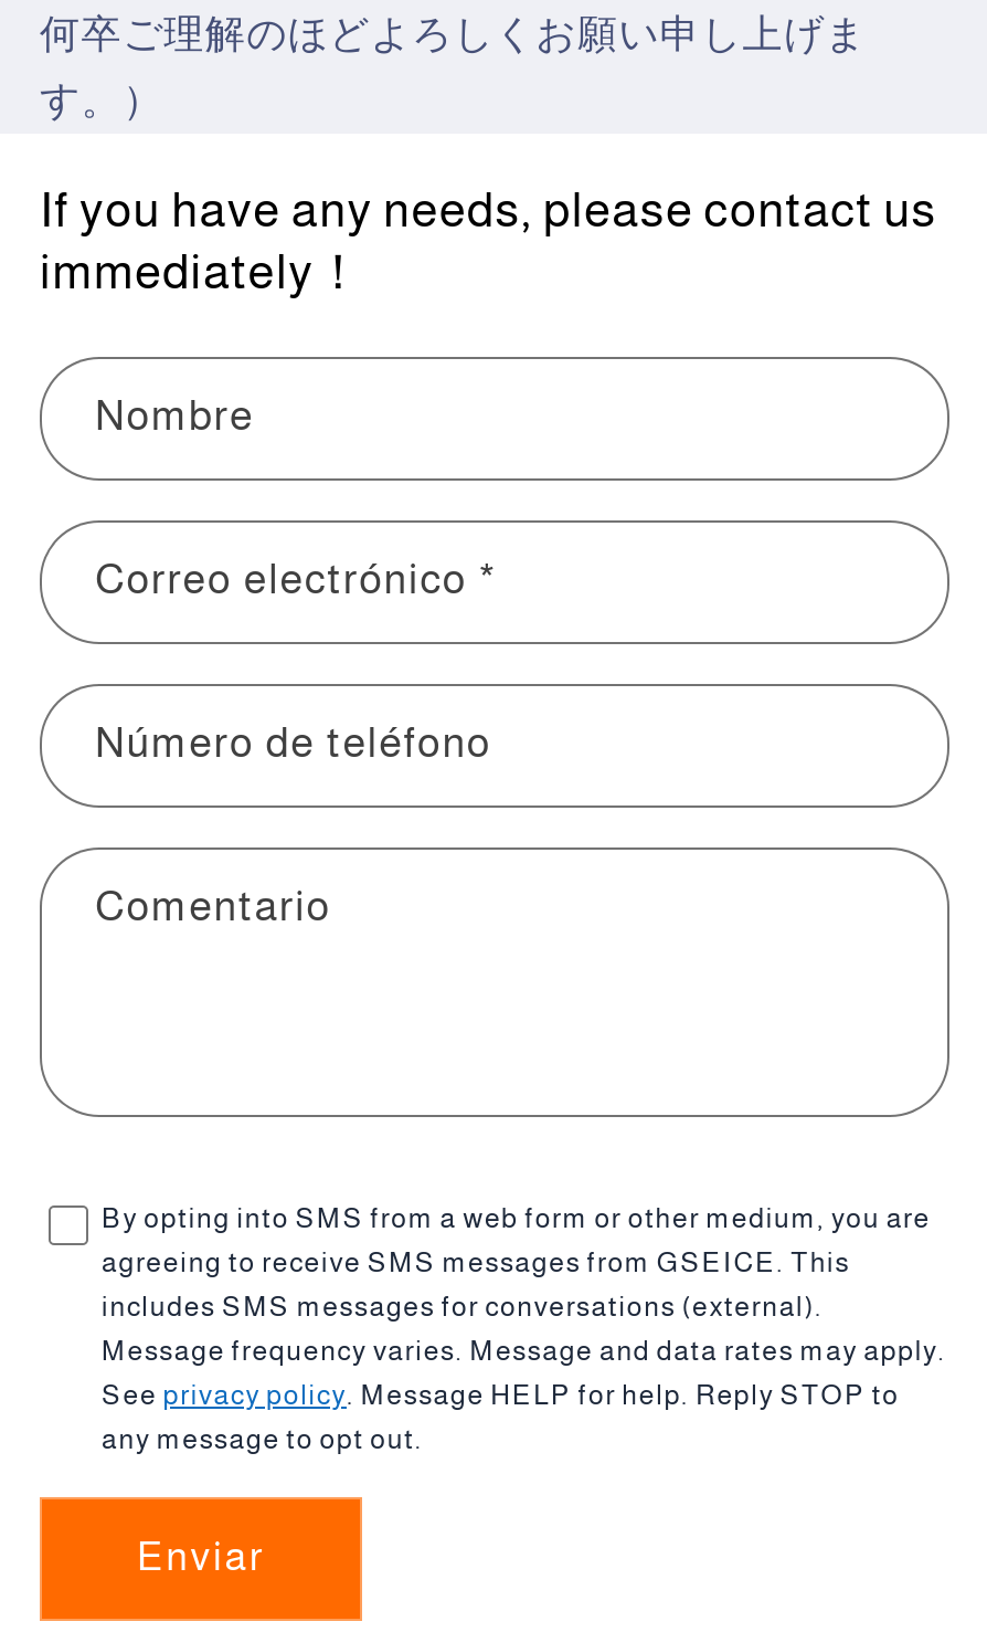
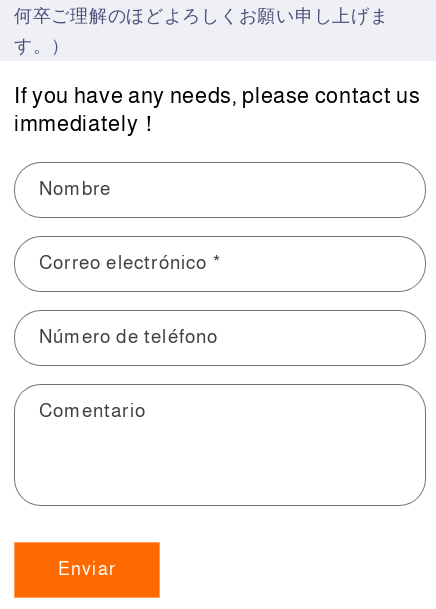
- By opting into SMS from a web form or other medium, you are
- agreeing to receive SMS messages from GSEICE. This
- includes SMS messages for conversations (external).
- Message frequency varies. Message and data rates may apply.
- See privacy policy. Message HELP for help. Reply STOP to
- any message to opt out.
